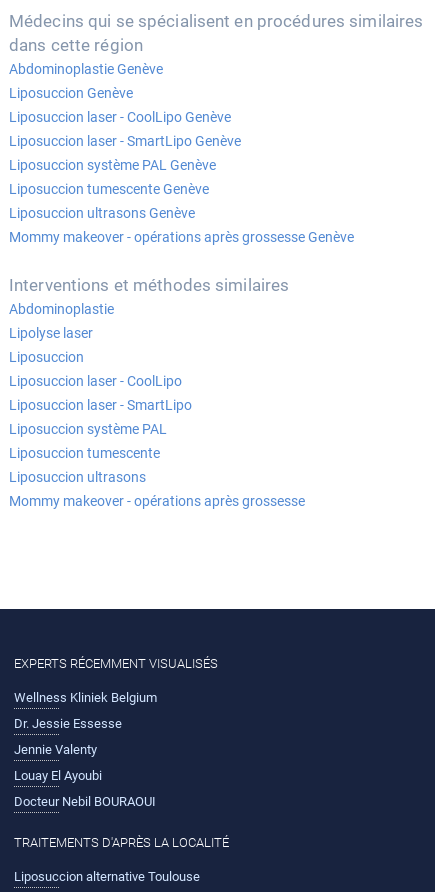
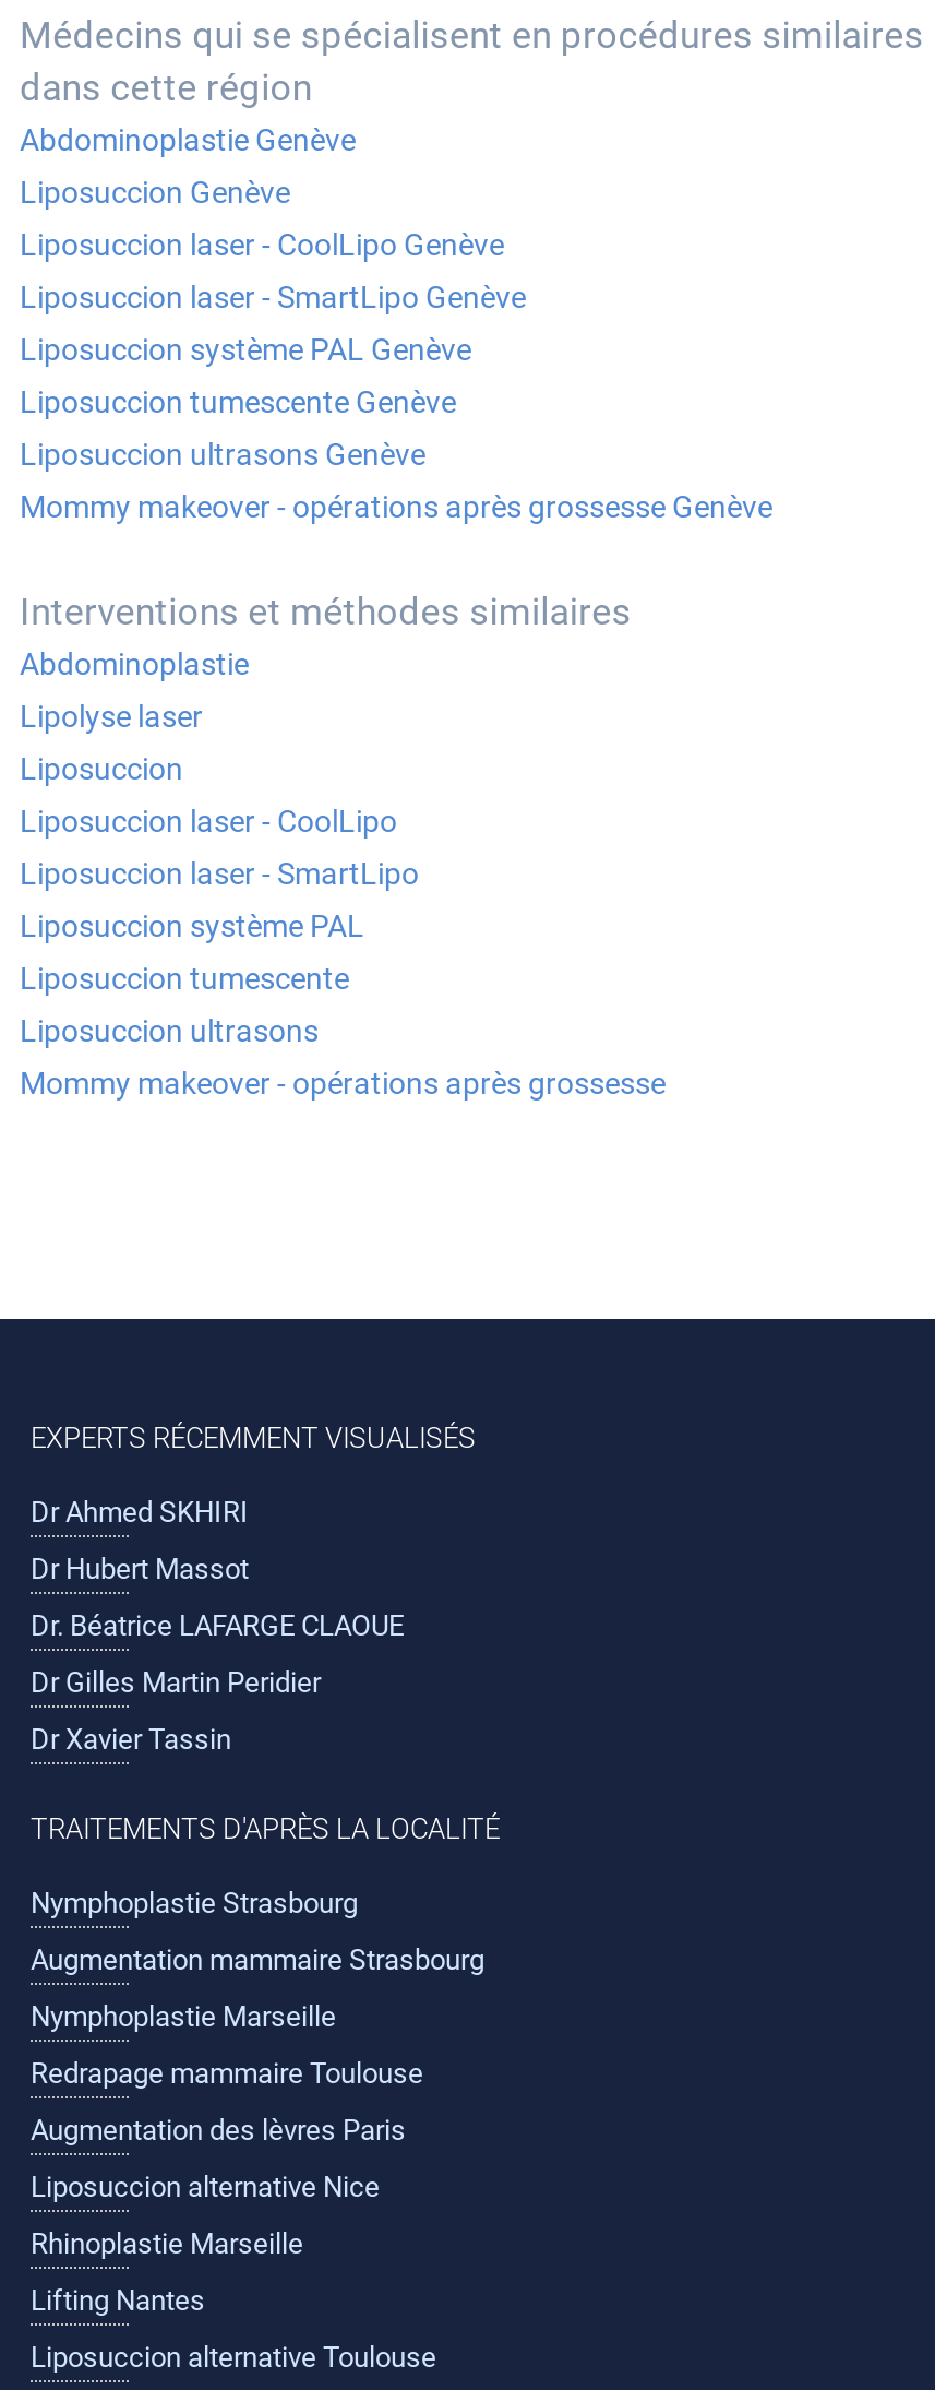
- Wellness Kliniek Belgium
+ Dr Ahmed SKHIRI

- Dr. Jessie Essesse
+ Dr Hubert Massot

- Jennie Valenty
+ Dr. Béatrice LAFARGE CLAOUE

- Louay El Ayoubi
+ Dr Gilles Martin Peridier

- Docteur Nebil BOURAOUI
+ Dr Xavier Tassin

+ Nymphoplastie Strasbourg
+ Augmentation mammaire Strasbourg
+ Nymphoplastie Marseille
+ Redrapage mammaire Toulouse
+ Augmentation des lèvres Paris
+ Liposuccion alternative Nice
+ Rhinoplastie Marseille
+ Lifting Nantes
